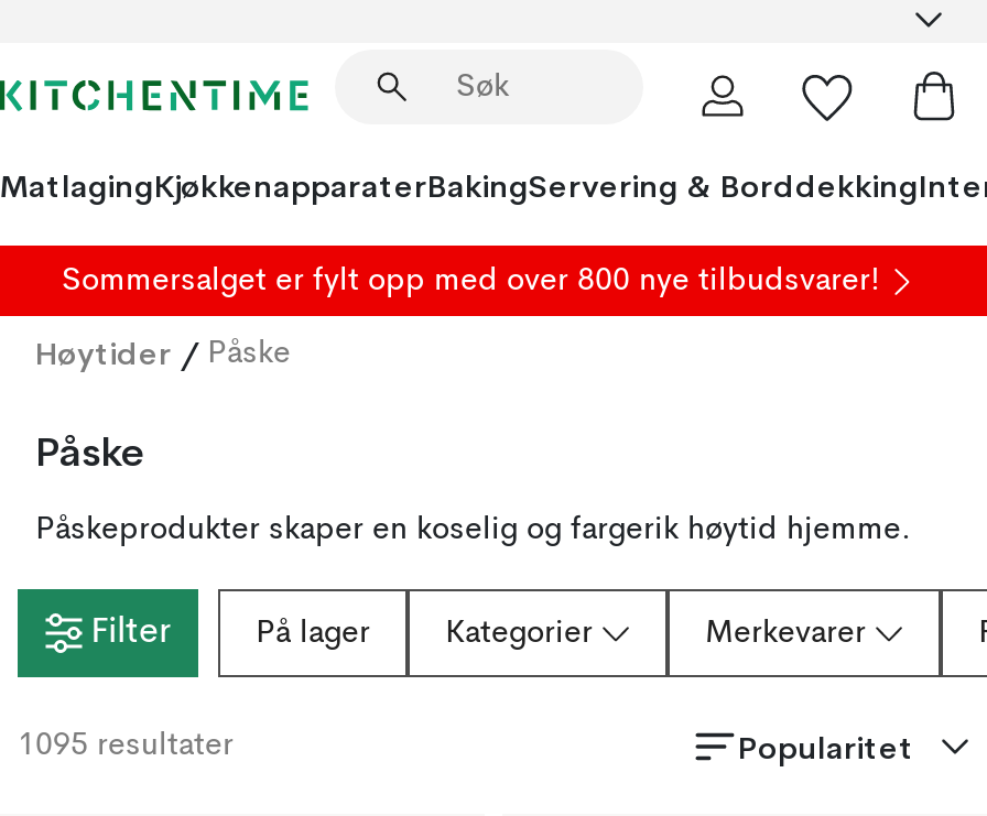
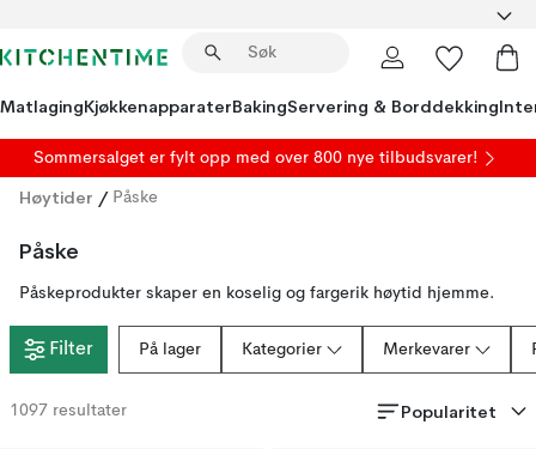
- 1095 resultater
+ 1097 resultater
